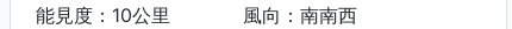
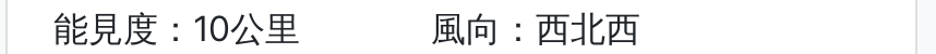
- 風向：南南西
+ 風向：西北西
